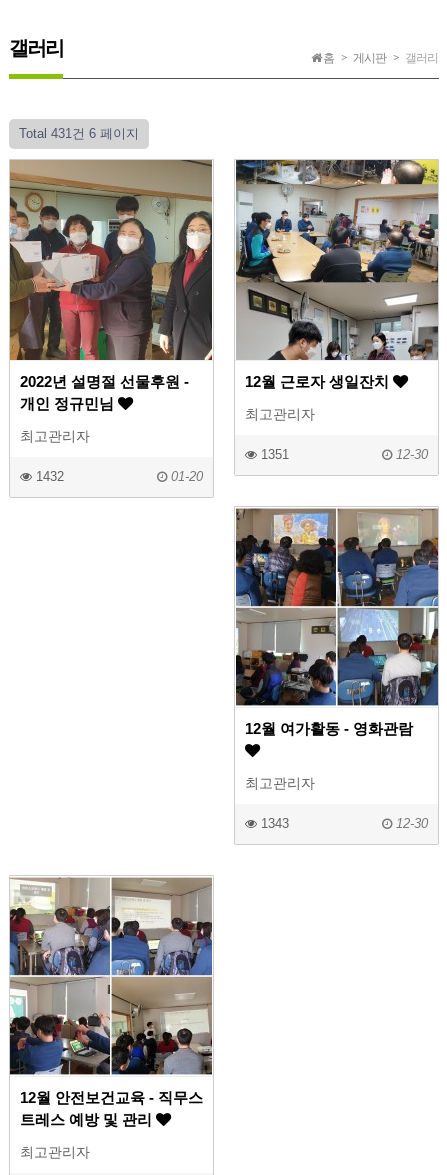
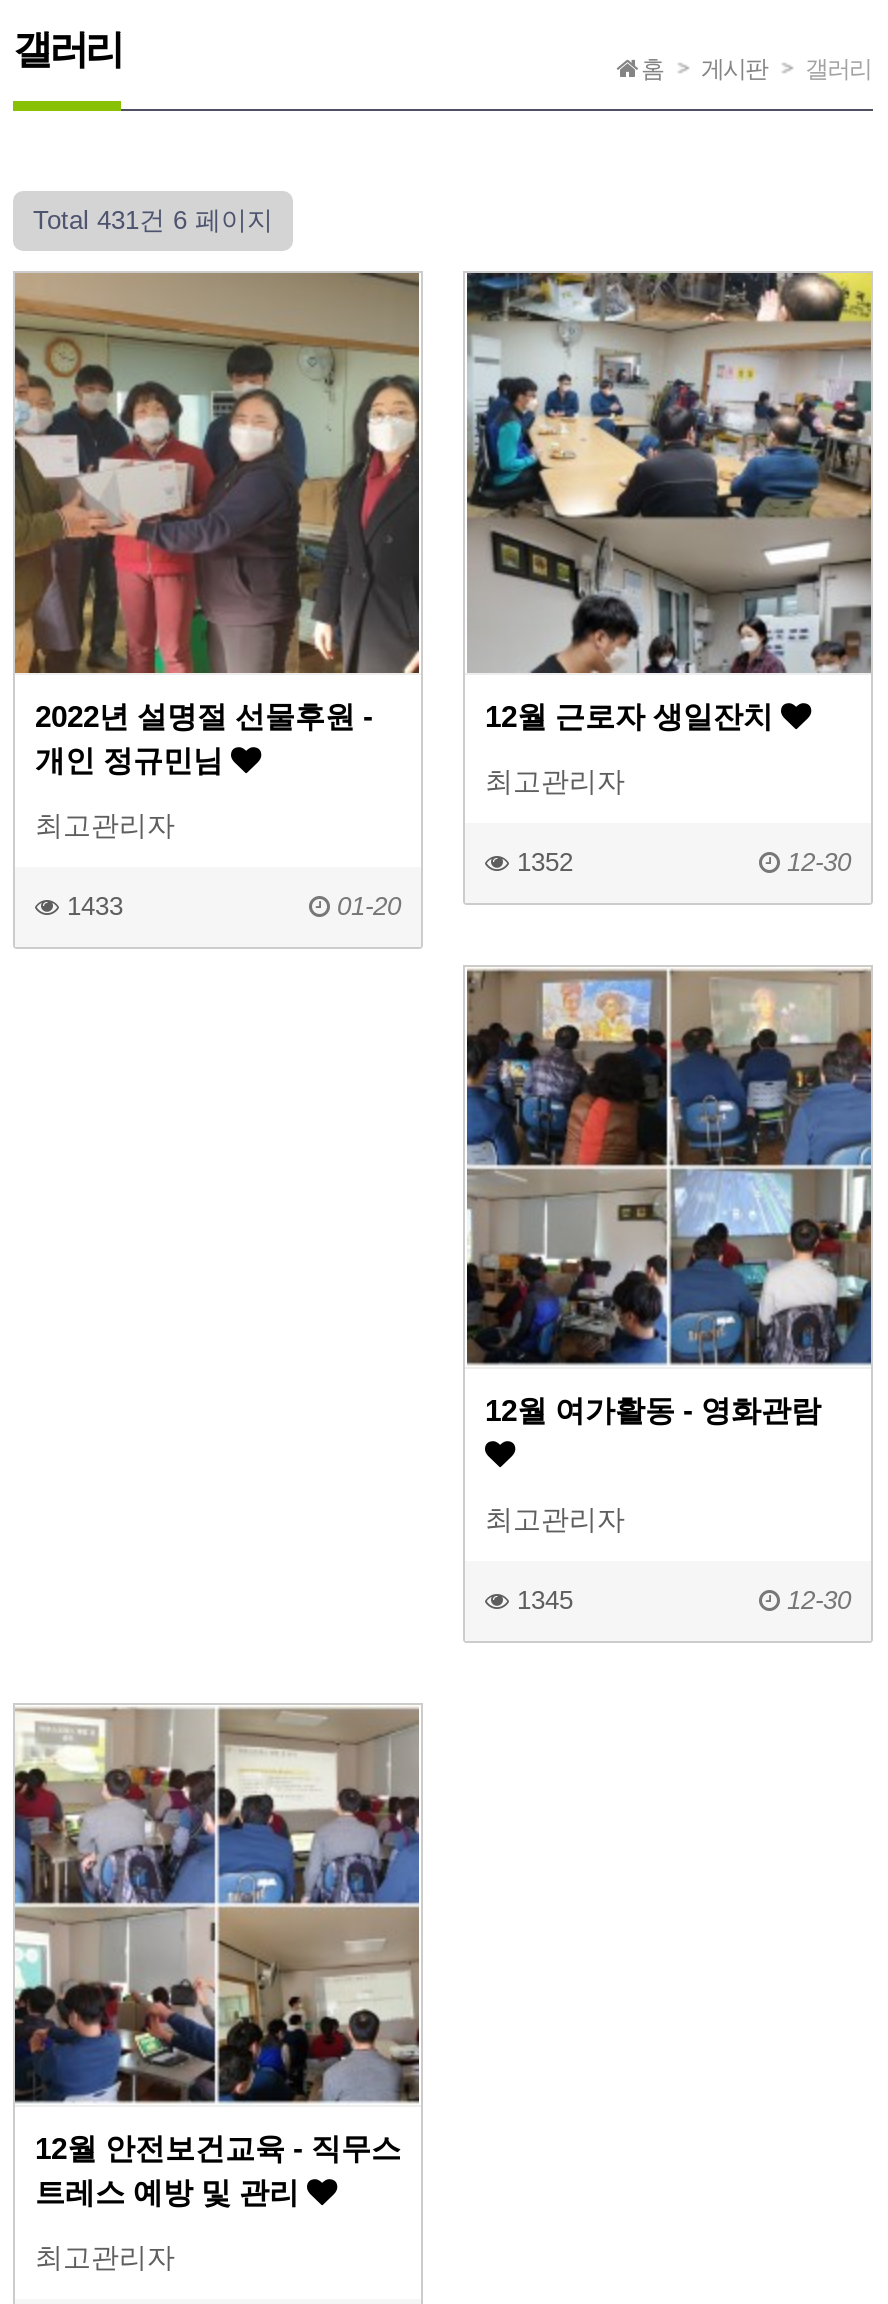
- 1351
+ 1352

- 1432
+ 1433

- 1343
+ 1345
